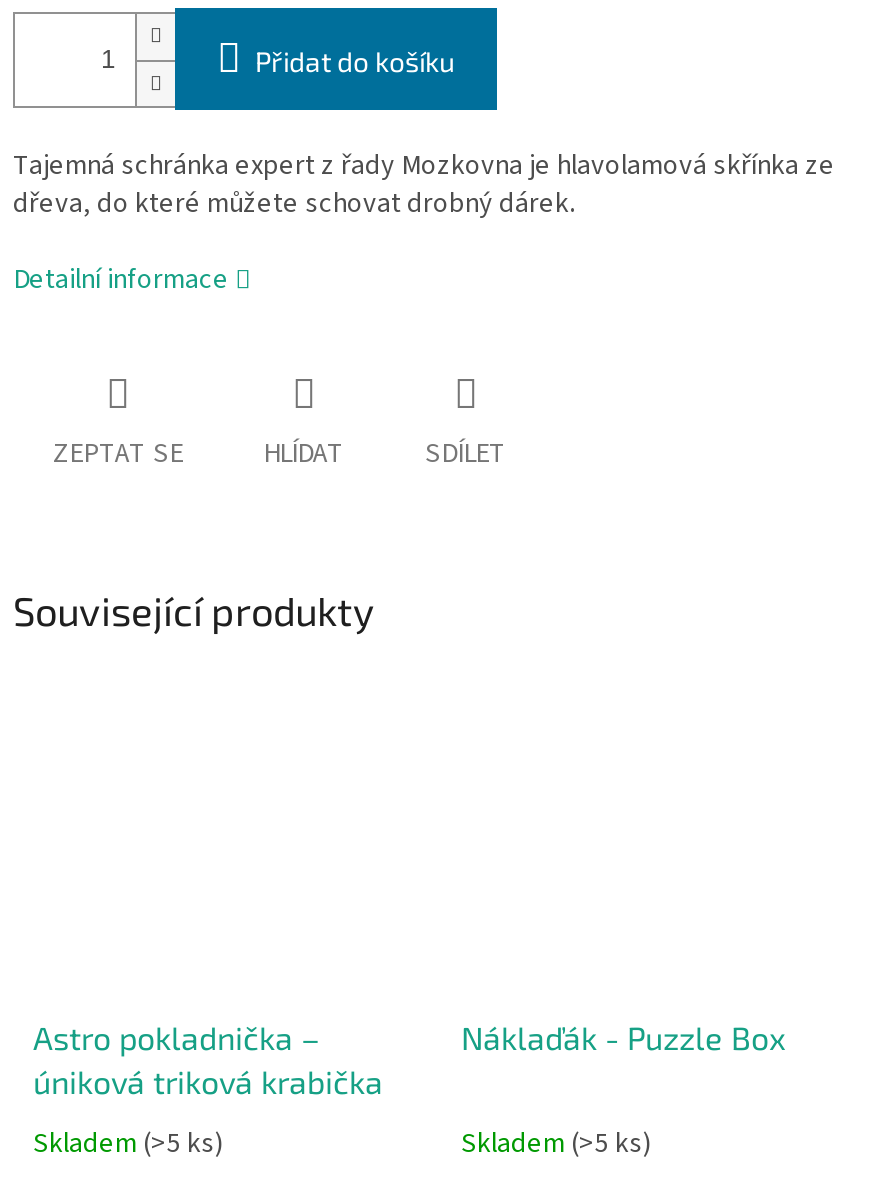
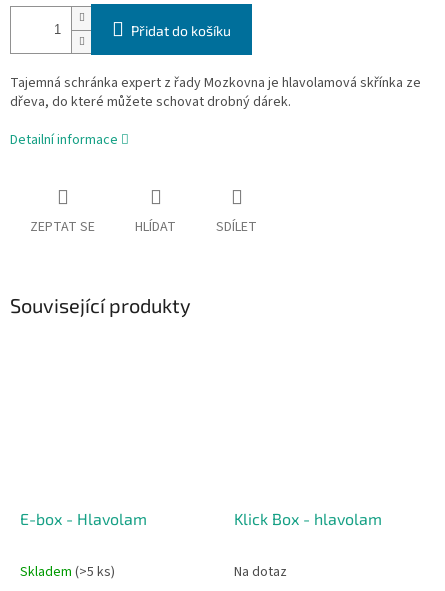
- Astro pokladnička –
- úniková triková krabička
+ E-box - Hlavolam

- Náklaďák - Puzzle Box
+ Klick Box - hlavolam

- Skladem (>5 ks)
+ Na dotaz
